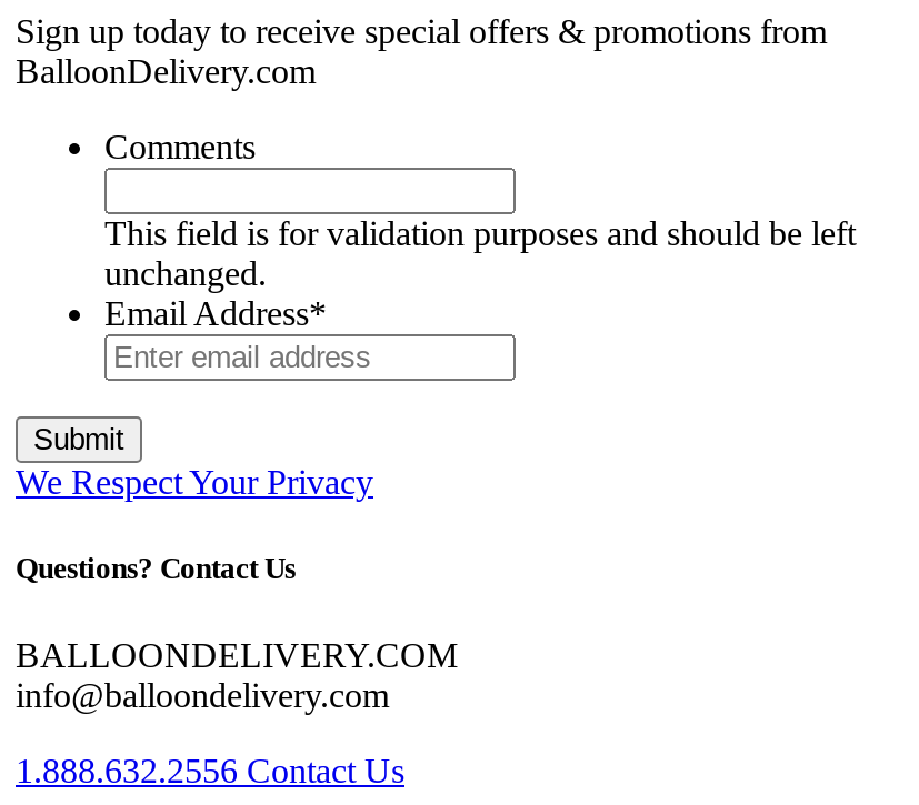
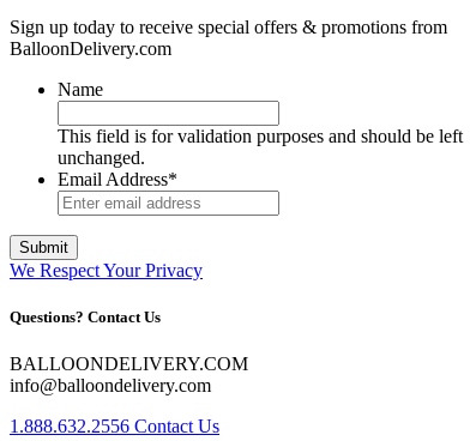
- Comments
+ Name
